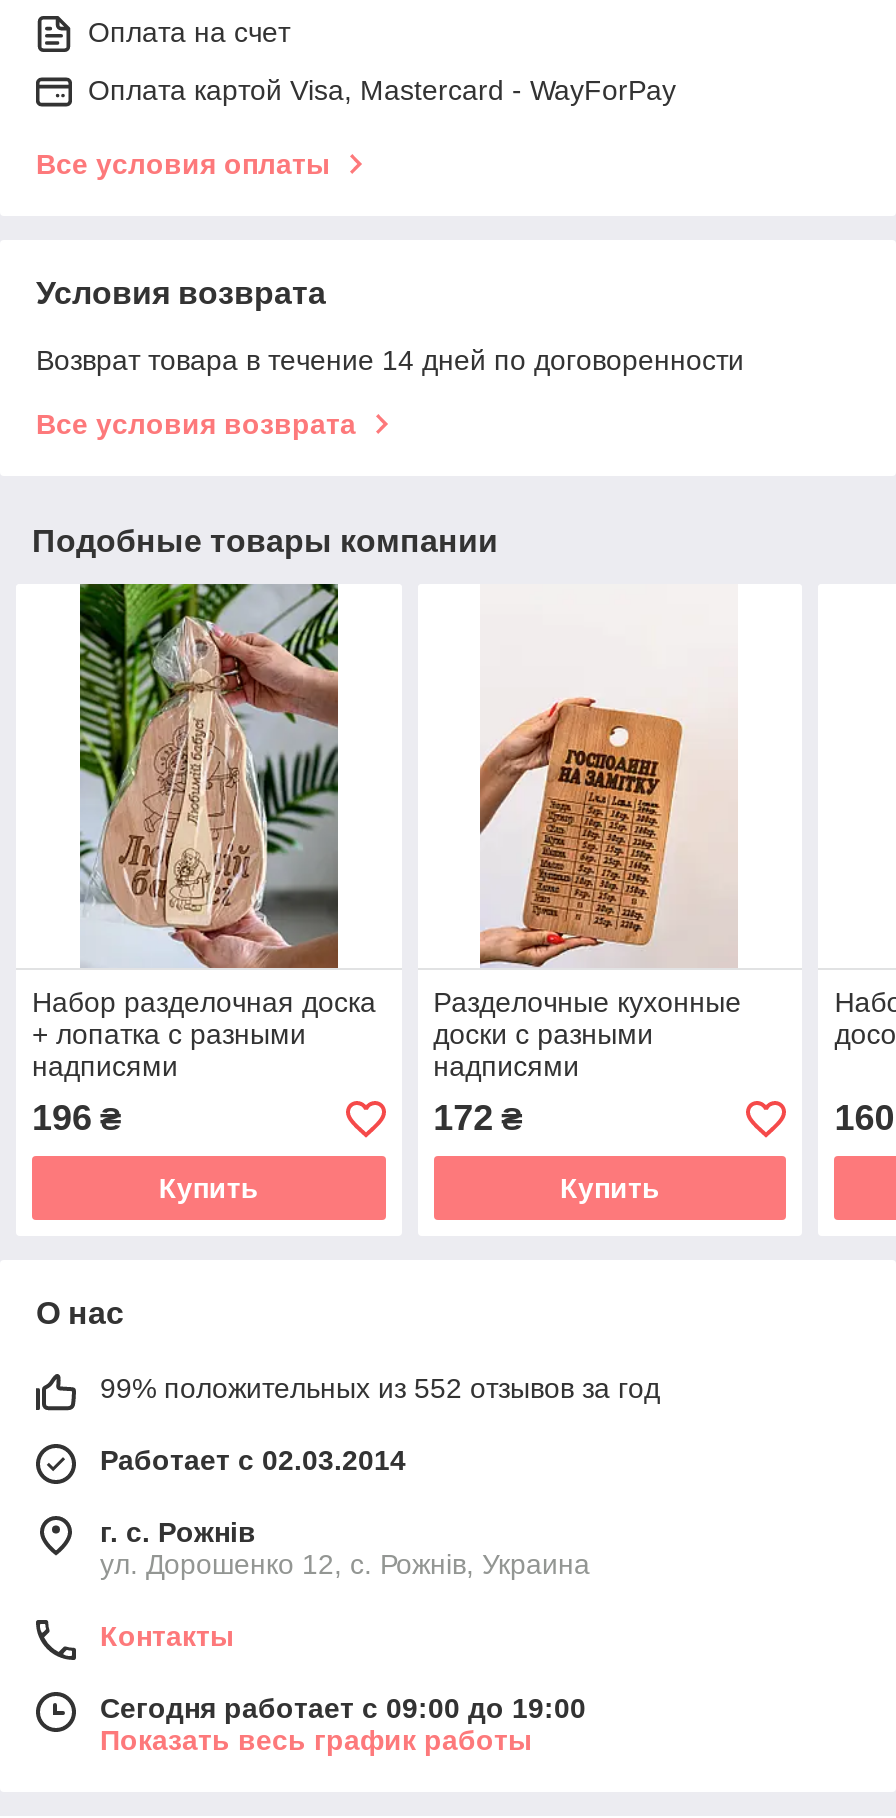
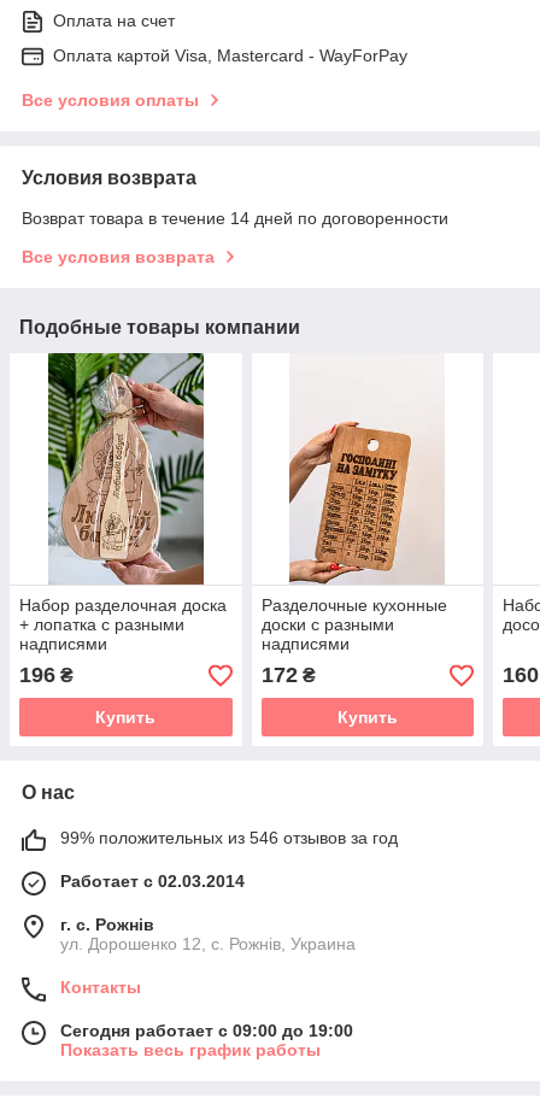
- 99% положительных из 552 отзывов за год
+ 99% положительных из 546 отзывов за год
